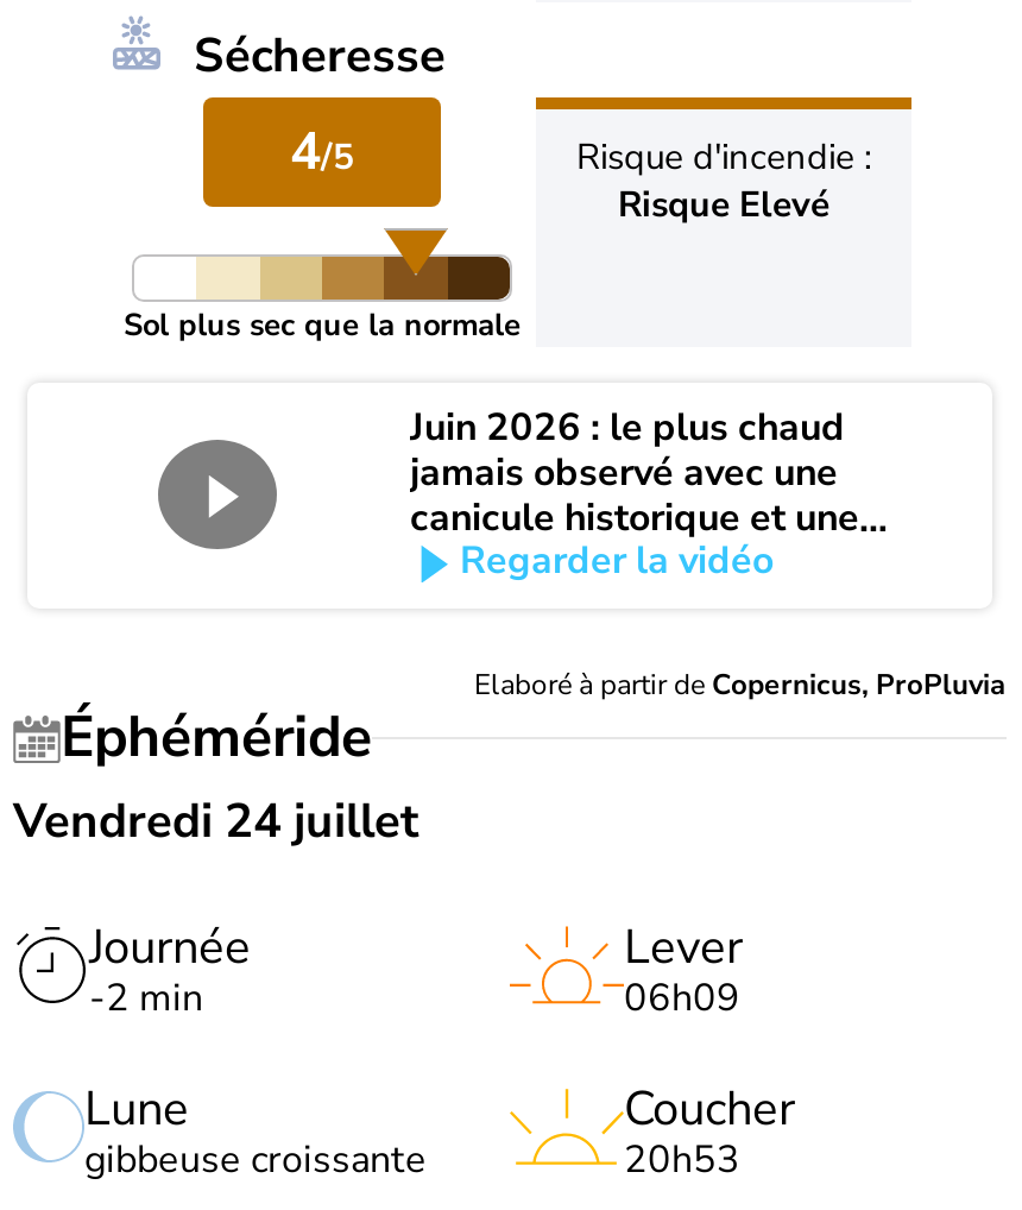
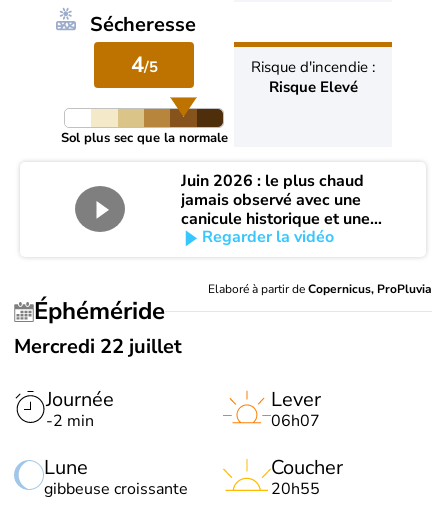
- Vendredi 24 juillet
+ Mercredi 22 juillet

- 06h09
+ 06h07

- 20h53
+ 20h55
